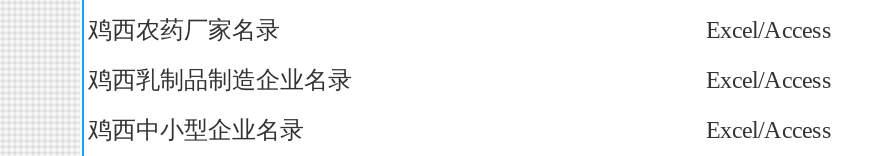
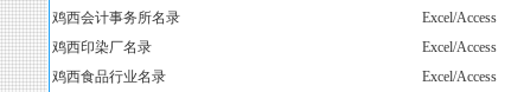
- 鸡西农药厂家名录
+ 鸡西会计事务所名录

- 鸡西乳制品制造企业名录
+ 鸡西印染厂名录

- 鸡西中小型企业名录
+ 鸡西食品行业名录
